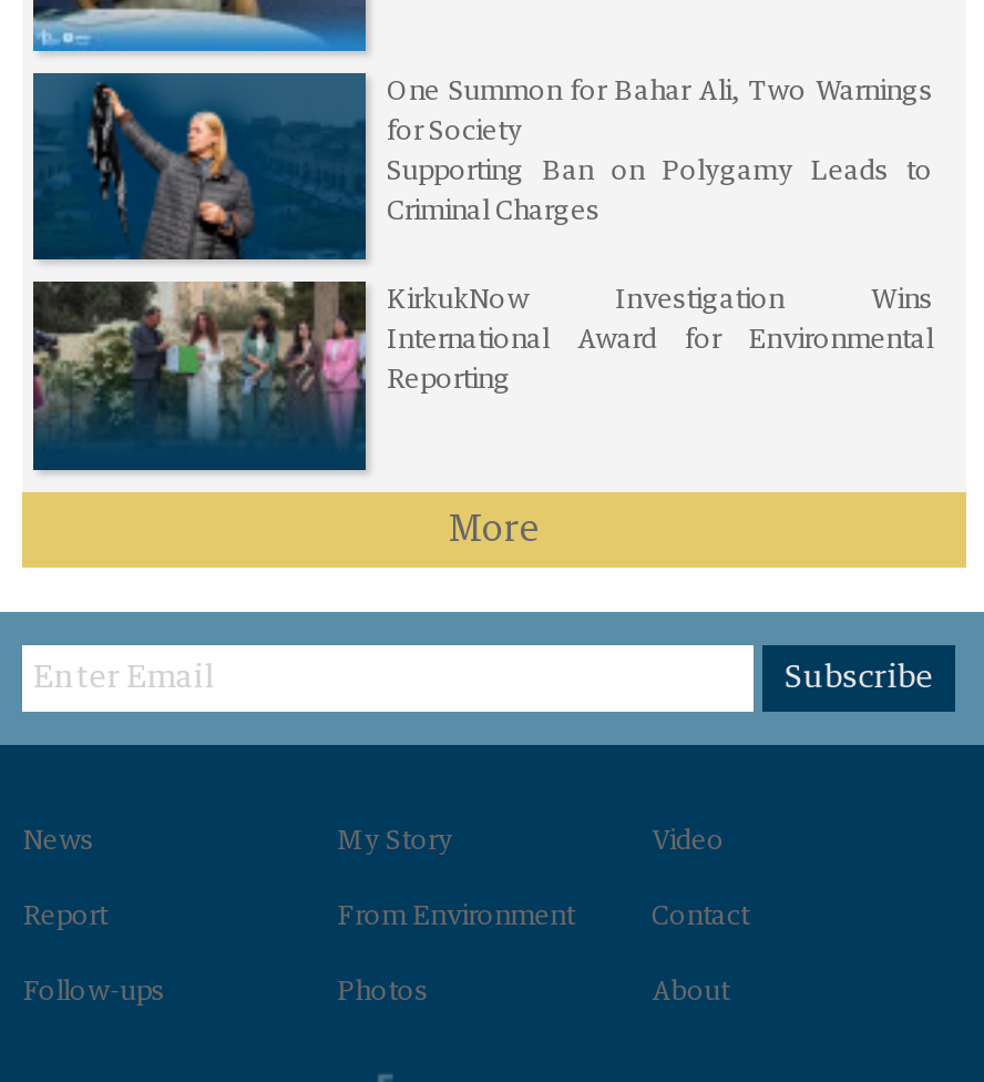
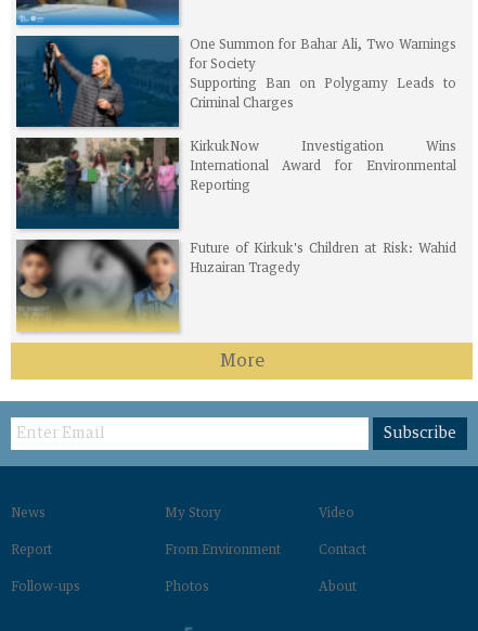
+ [image]
+ Future of Kirkuk's Children at Risk: Wahid
+ Huzairan Tragedy
